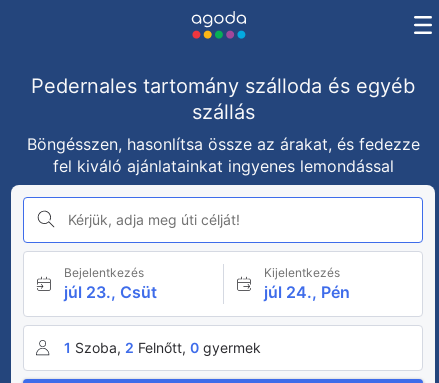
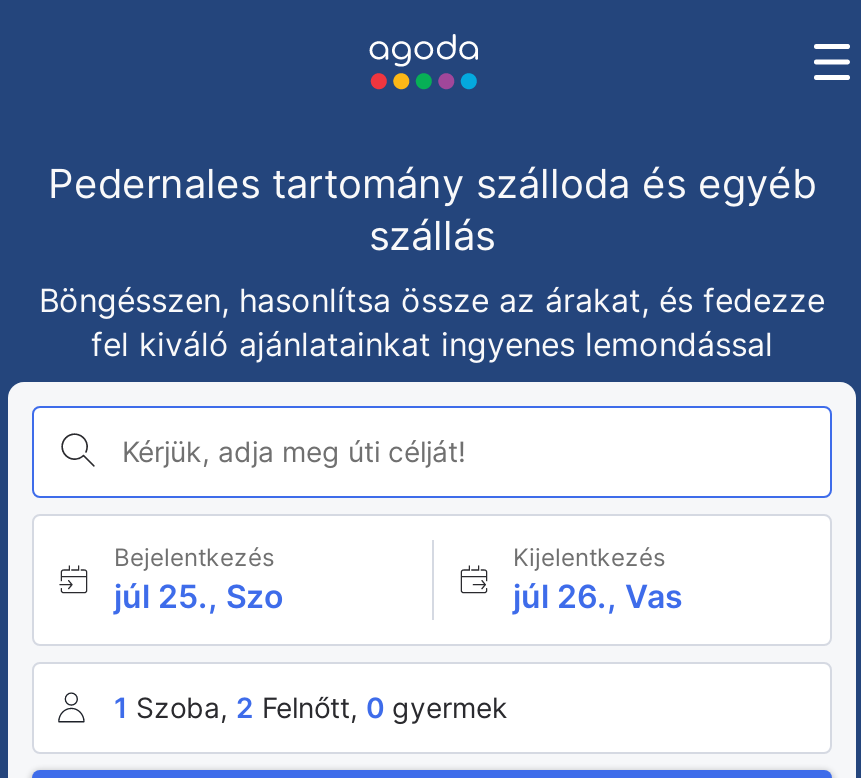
- júl 23., Csüt
+ júl 25., Szo

- júl 24., Pén
+ júl 26., Vas
